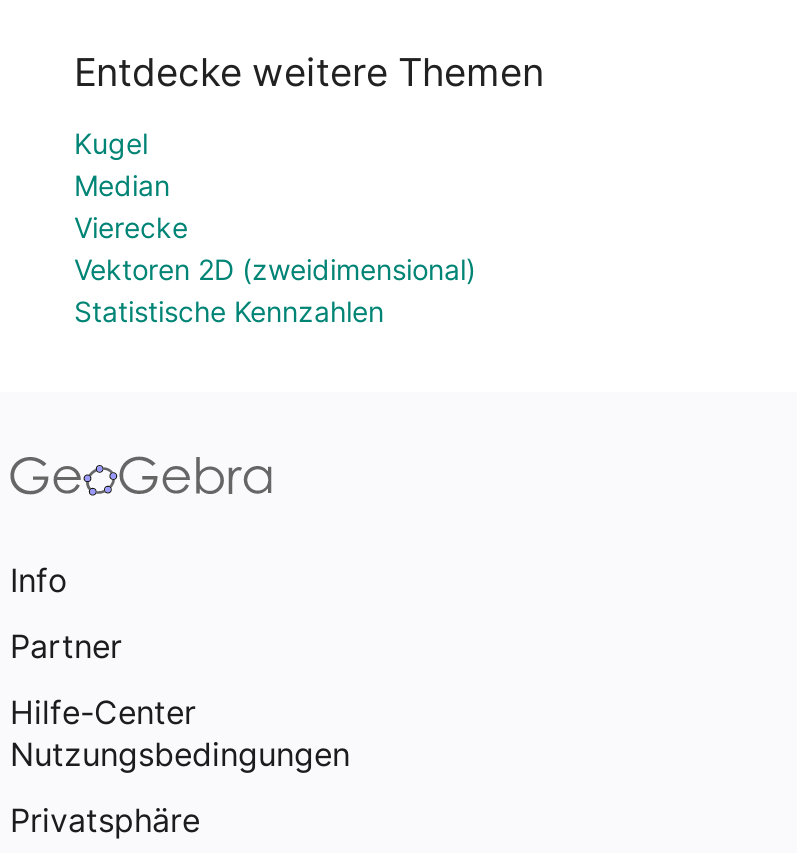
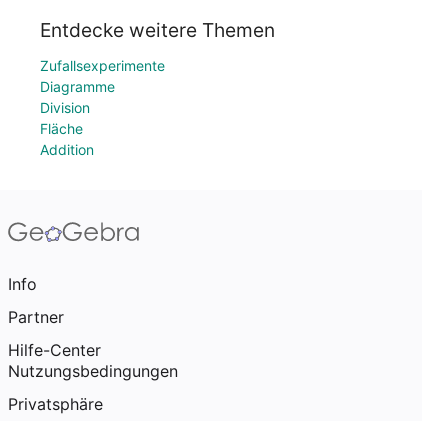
- Kugel
- Median
- Vierecke
- Vektoren 2D (zweidimensional)
- Statistische Kennzahlen
+ Zufallsexperimente
+ Diagramme
+ Division
+ Fläche
+ Addition
